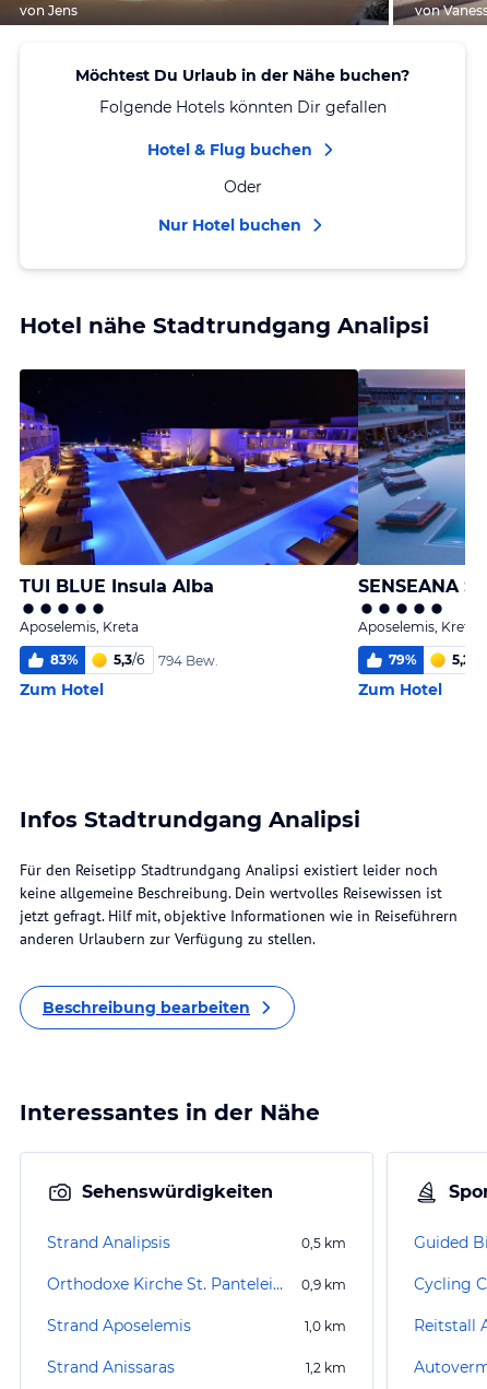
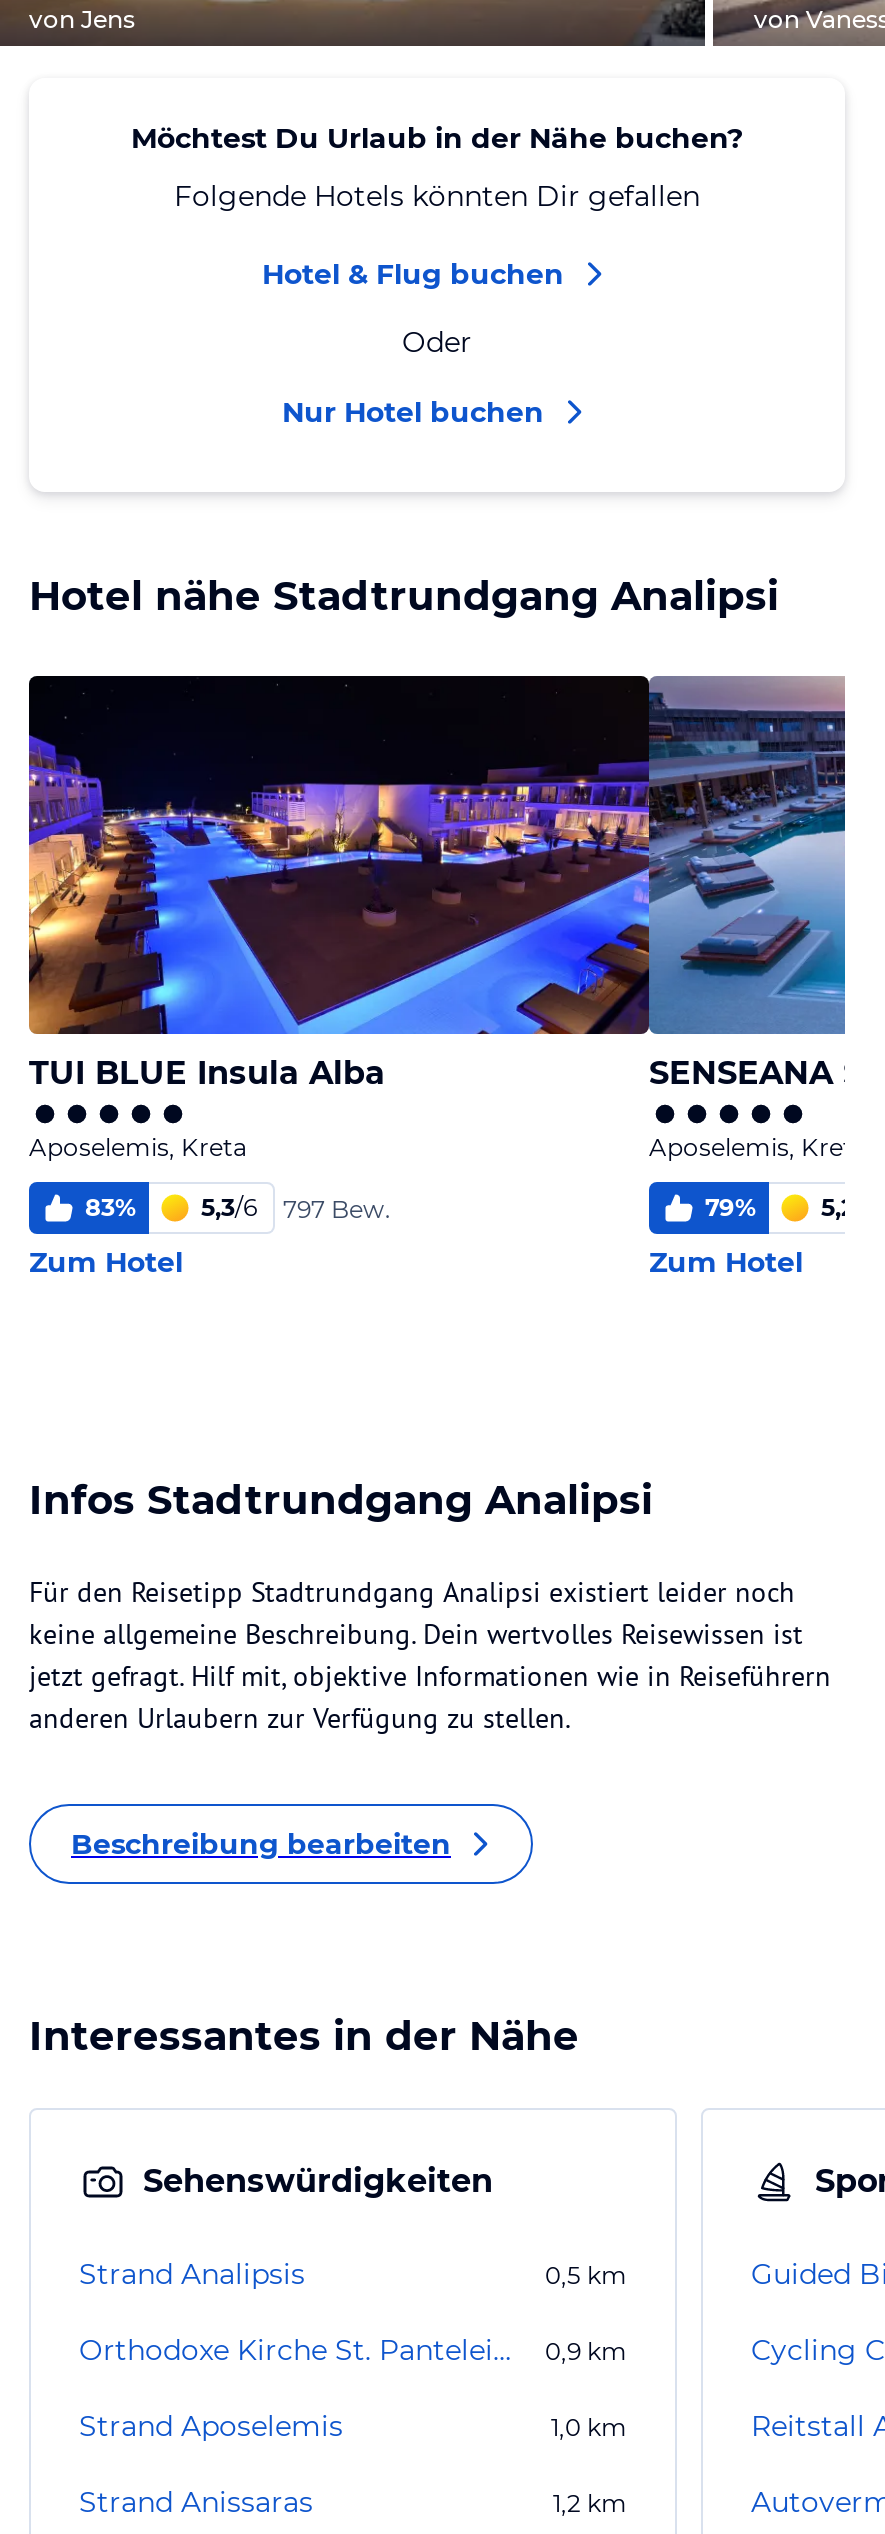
- 5,3/6 794 Bew.
+ 5,3/6 797 Bew.
